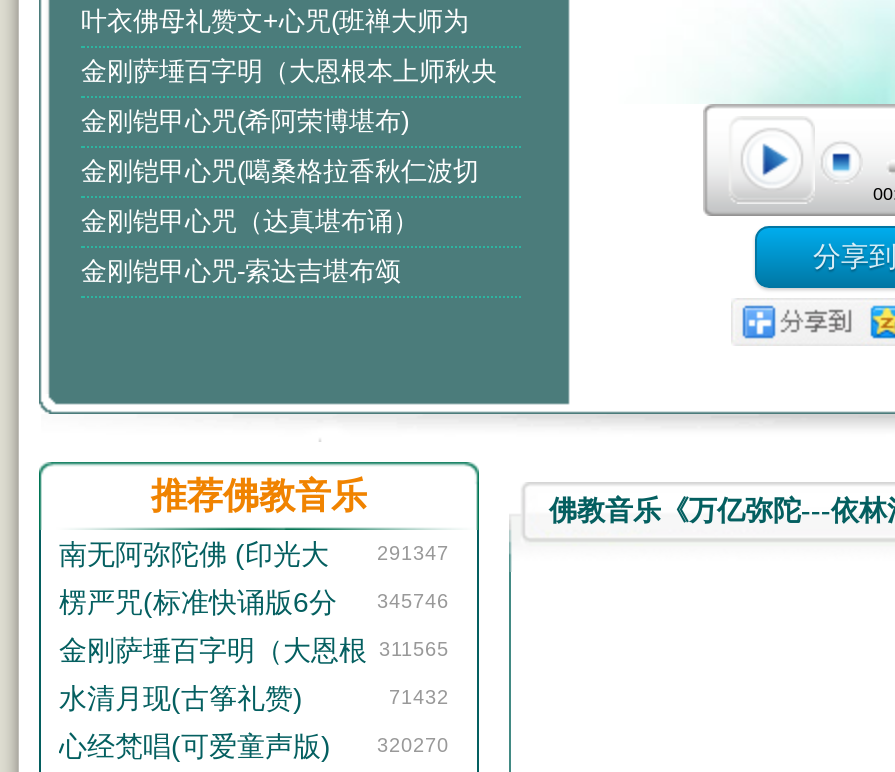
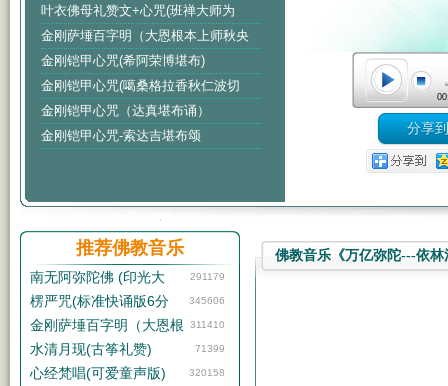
- 291347
+ 291179

- 楞严咒(标准快诵版6分 345746
+ 楞严咒(标准快诵版6分 345606

- 金刚萨埵百字明（大恩根 311565
+ 金刚萨埵百字明（大恩根 311410

- 71432
+ 71399

- 320270
+ 320158
